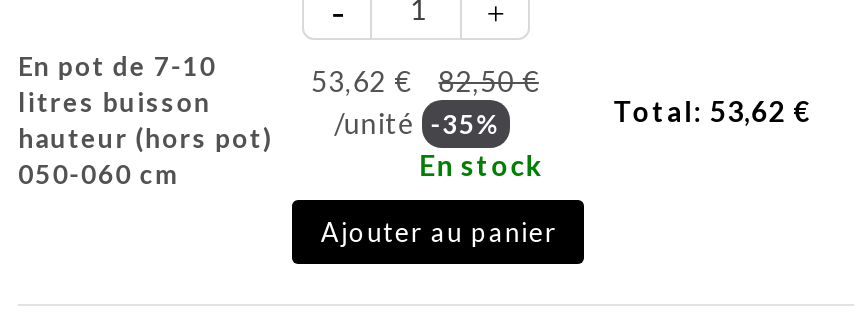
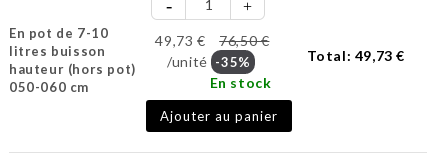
- 53,62 € 82,50 €
+ 49,73 € 76,50 €

- Total: 53,62 €
+ Total: 49,73 €
